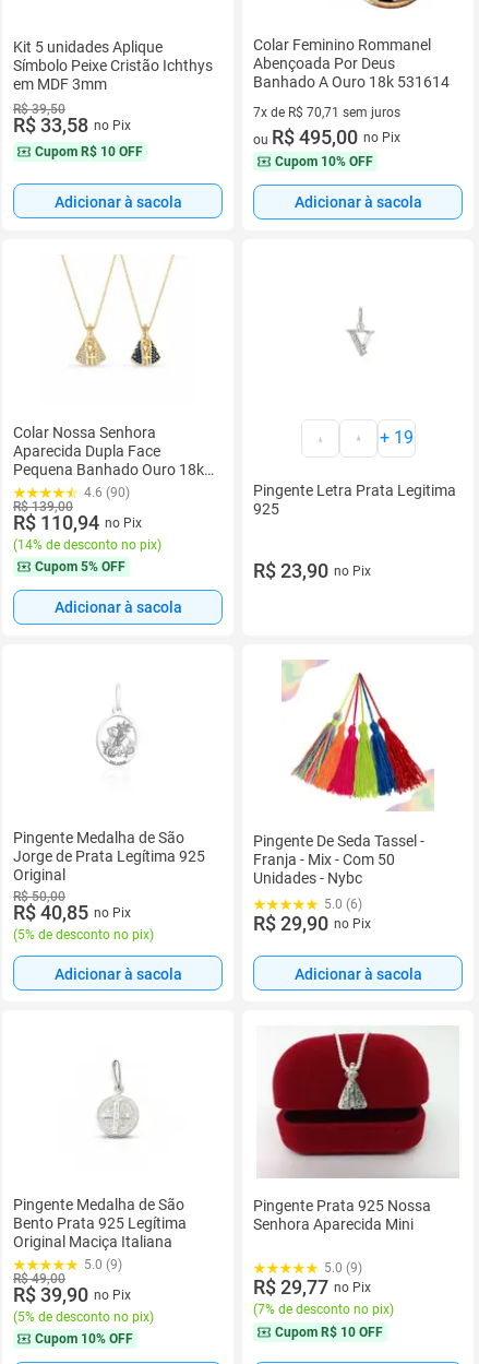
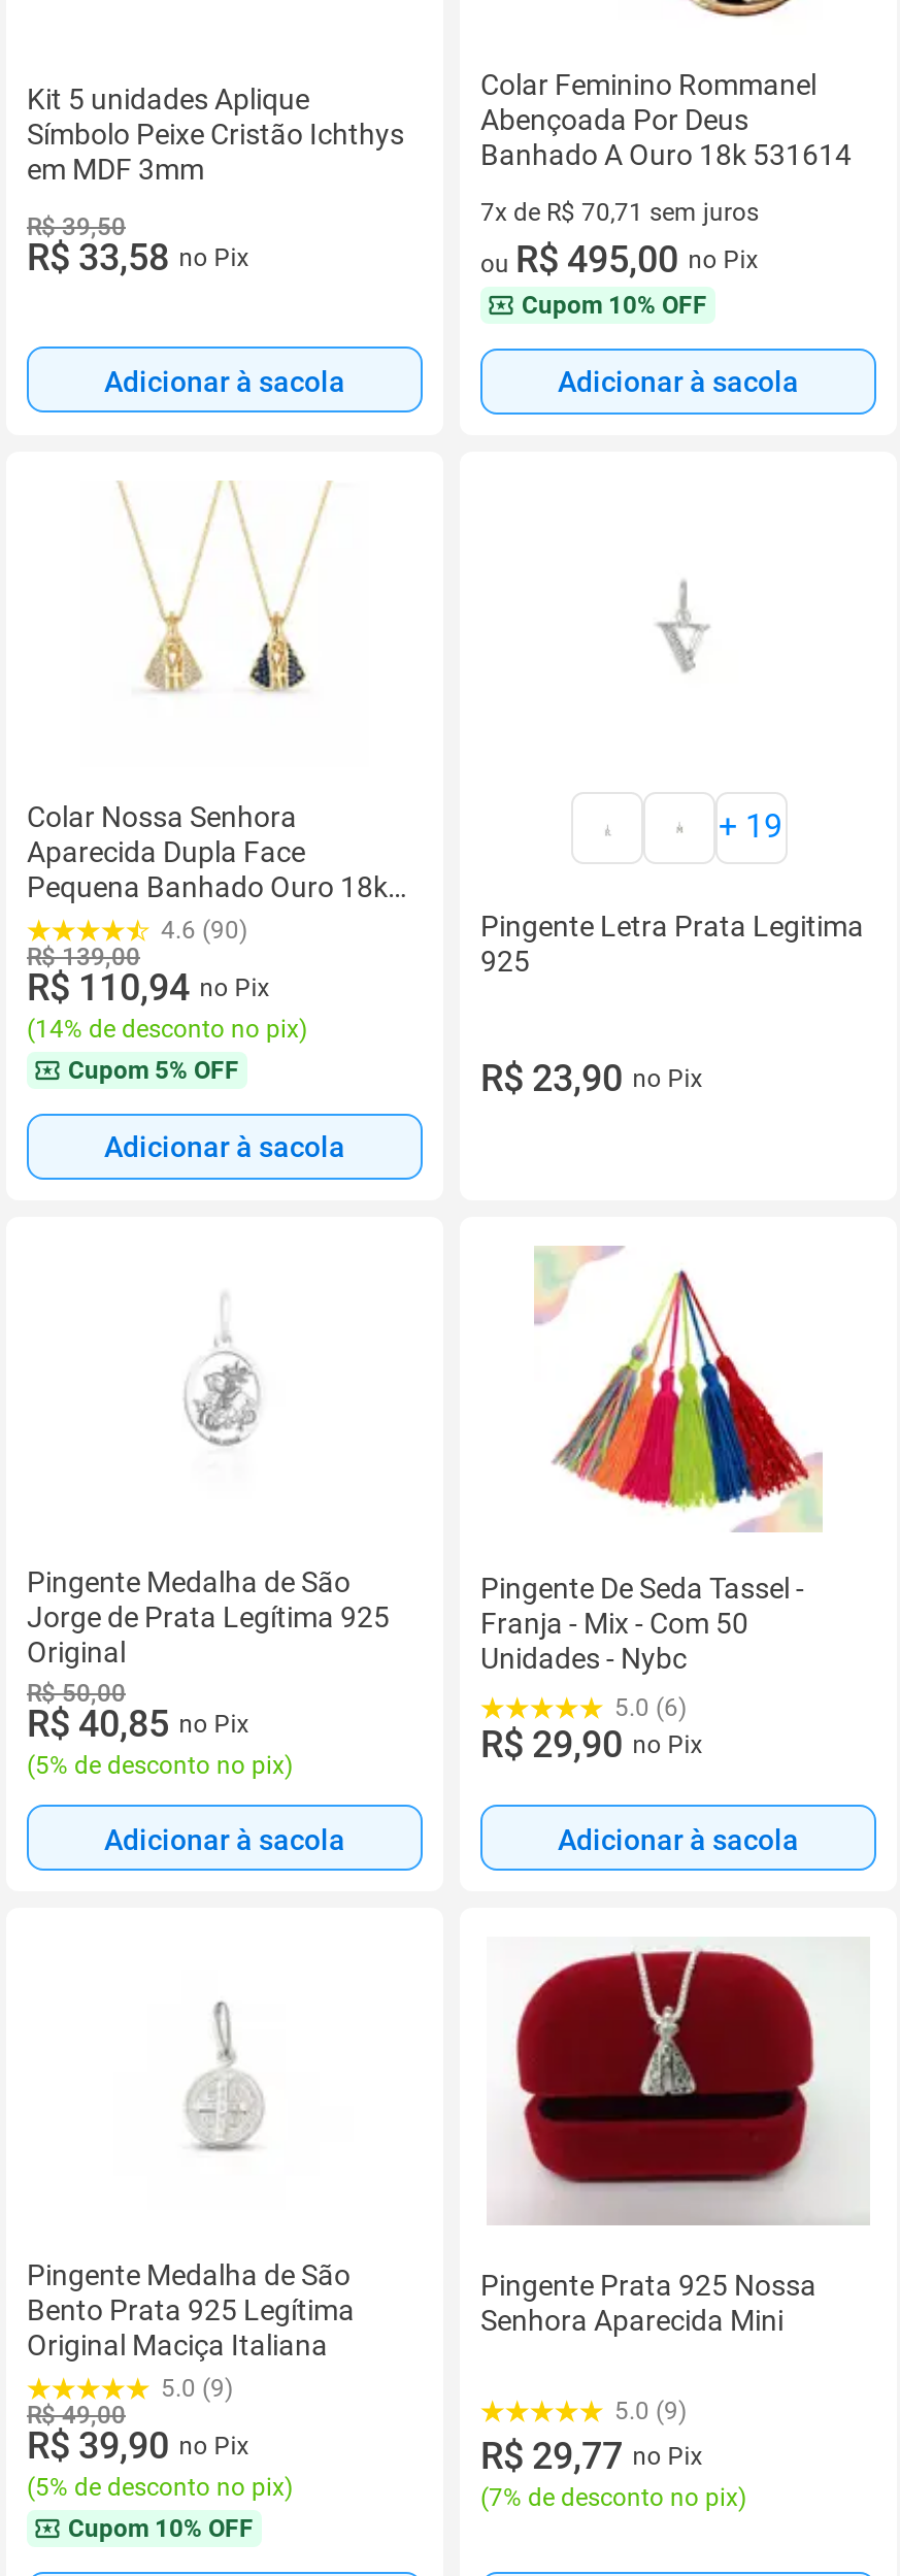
- Cupom R$ 10 OFF

- Cupom R$ 10 OFF
